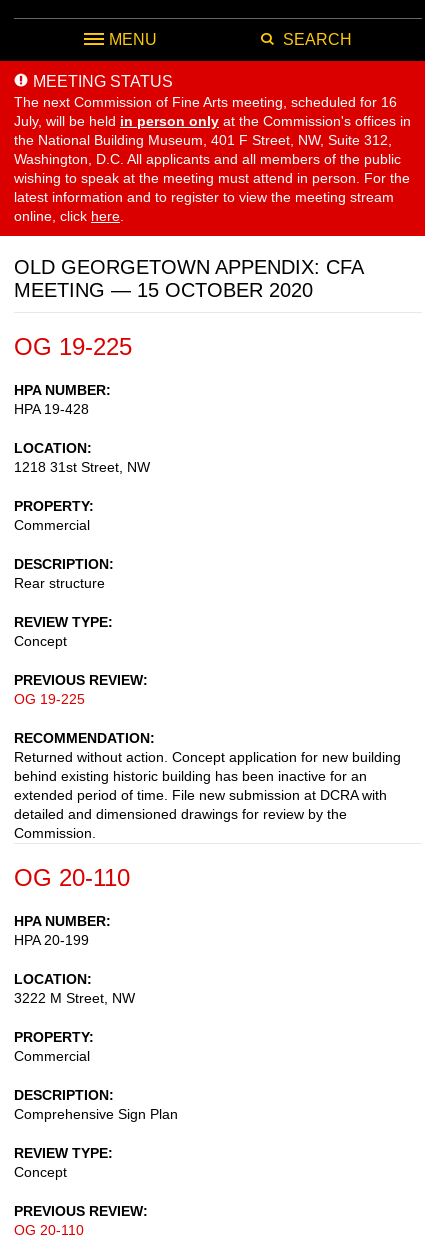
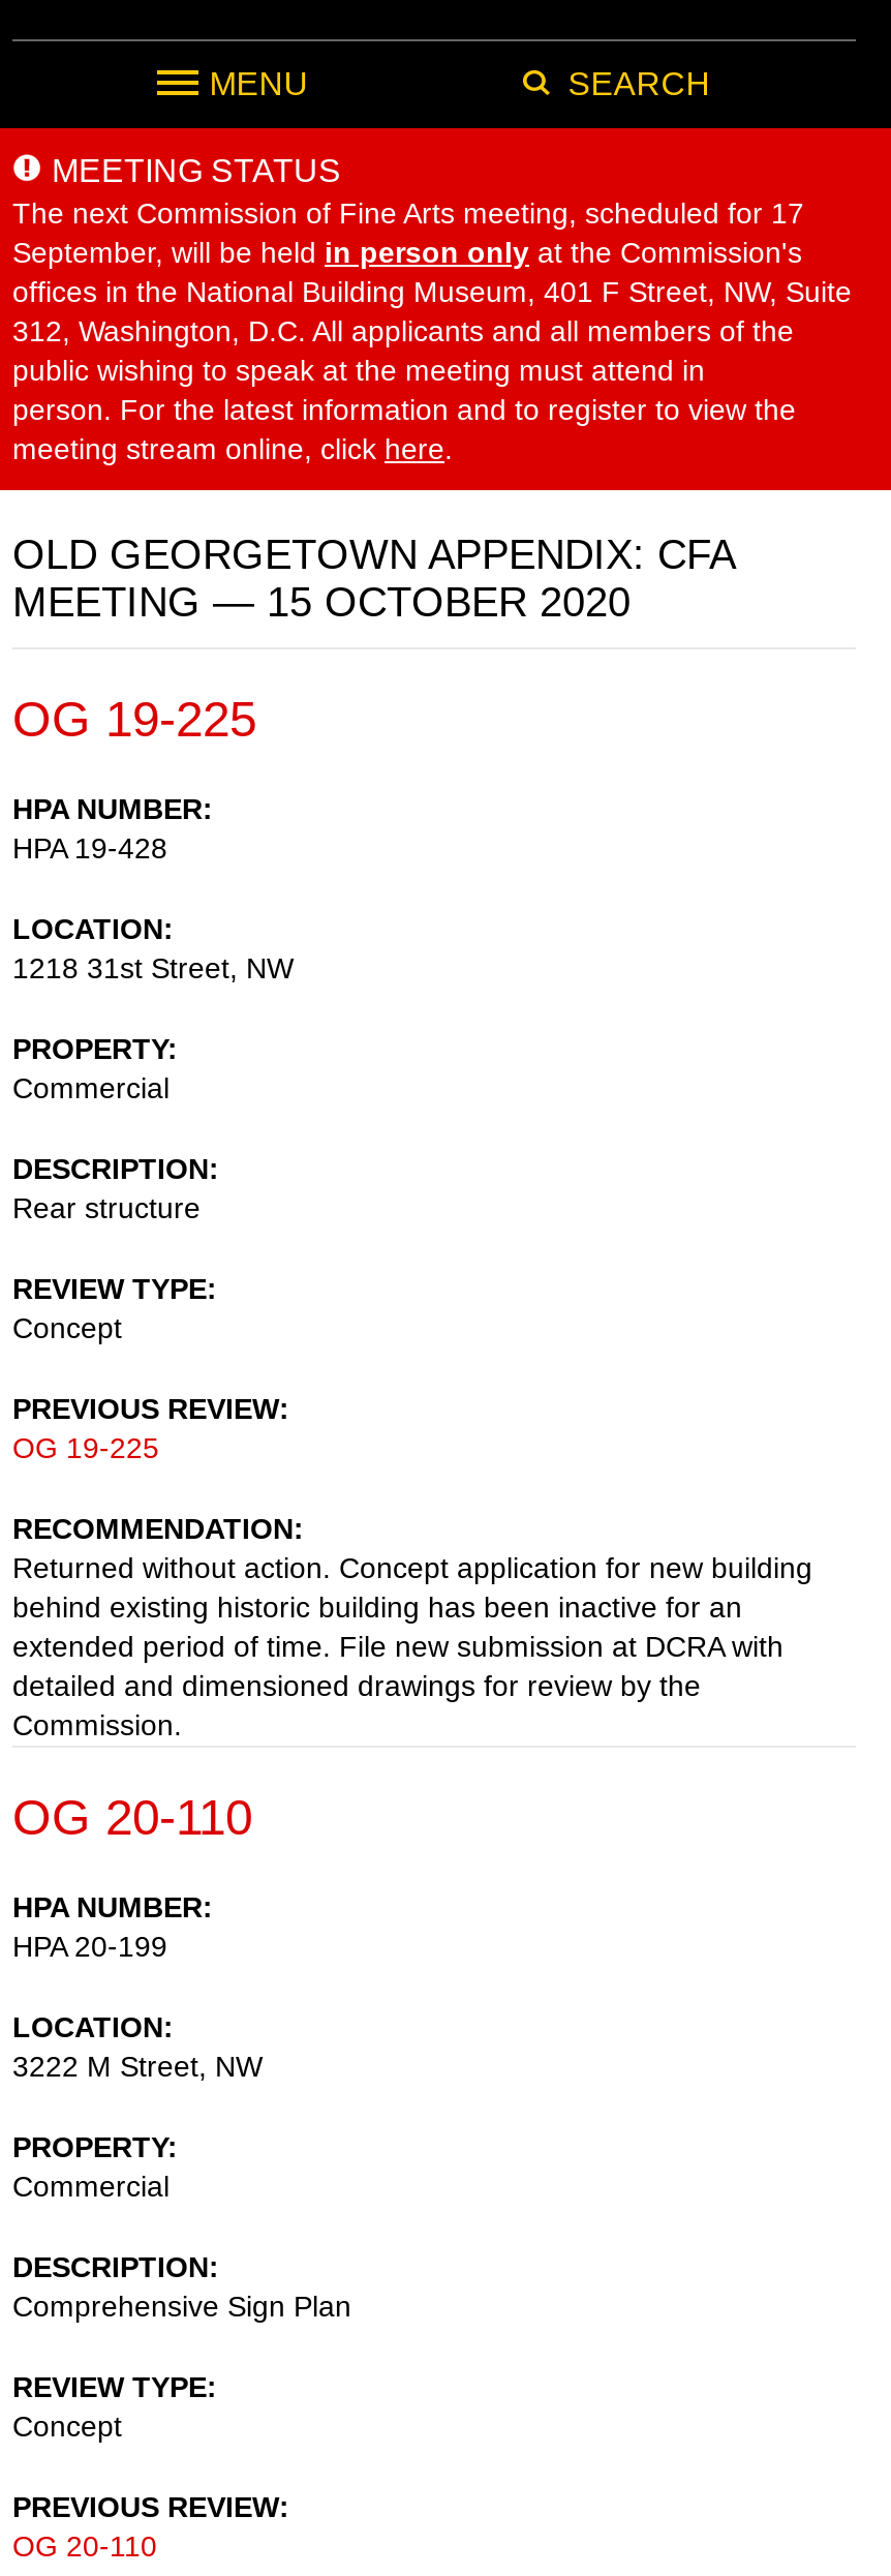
- The next Commission of Fine Arts meeting, scheduled for 16
- July, will be held in person only at the Commission's offices in
- the National Building Museum, 401 F Street, NW, Suite 312,
- Washington, D.C. All applicants and all members of the public
- wishing to speak at the meeting must attend in person. For the
- latest information and to register to view the meeting stream
- online, click here.
+ The next Commission of Fine Arts meeting, scheduled for 17
+ September, will be held in person only at the Commission's
+ offices in the National Building Museum, 401 F Street, NW, Suite
+ 312, Washington, D.C. All applicants and all members of the
+ public wishing to speak at the meeting must attend in
+ person. For the latest information and to register to view the
+ meeting stream online, click here.
